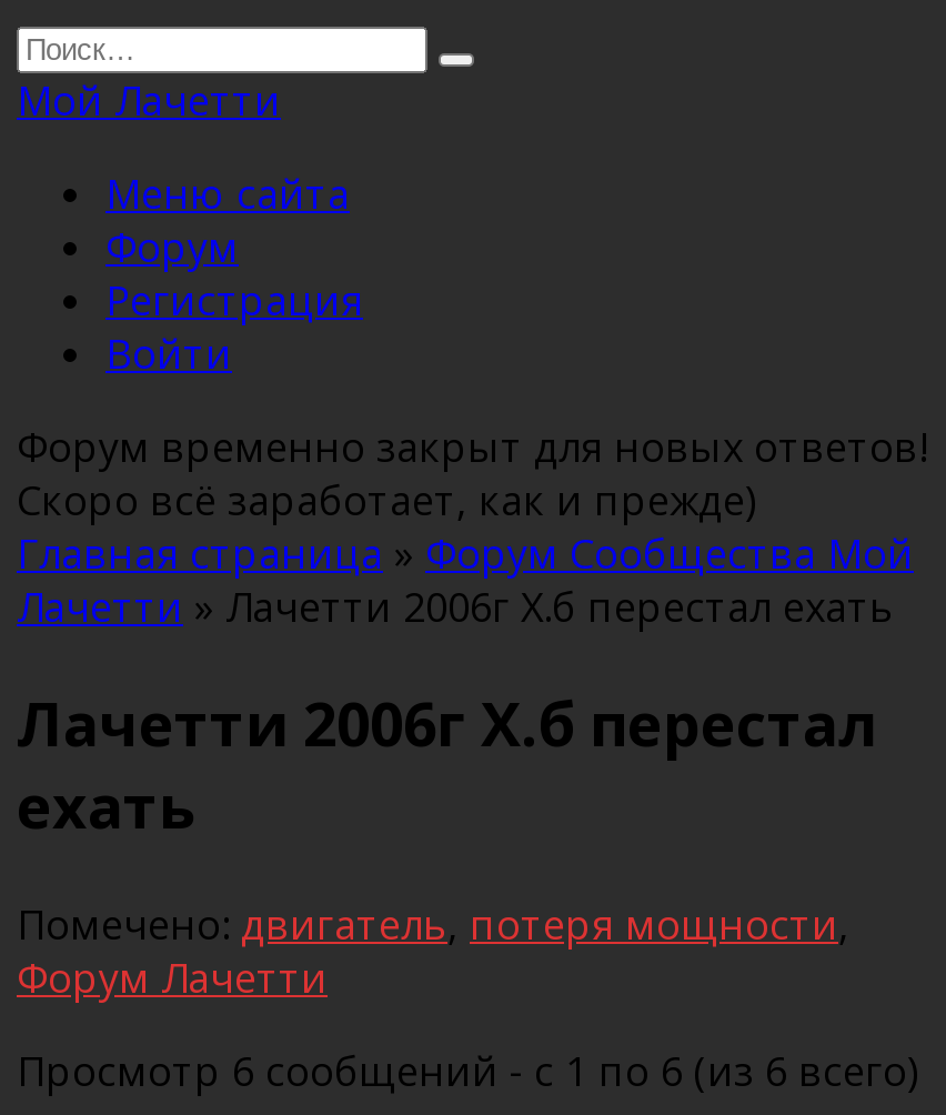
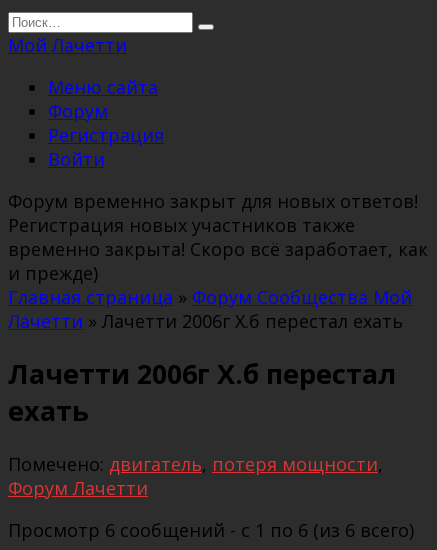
- Скоро всё заработает, как и прежде)
+ Регистрация новых участников также
+ временно закрыта! Скоро всё заработает, как
+ и прежде)
